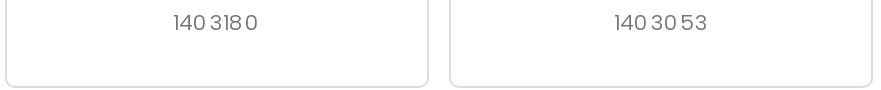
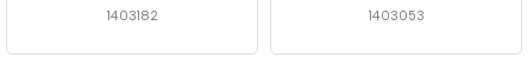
- 1403180
+ 1403182
